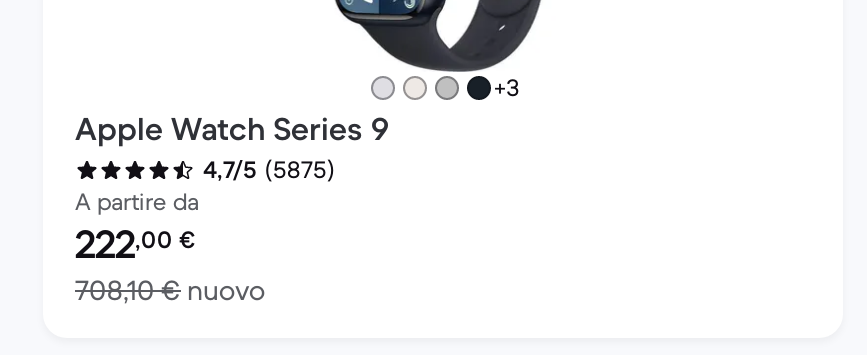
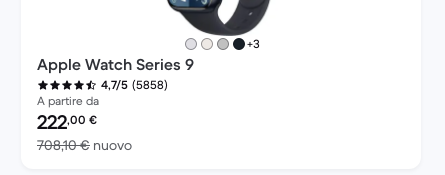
- 4,7/5 (5875)
+ 4,7/5 (5858)
